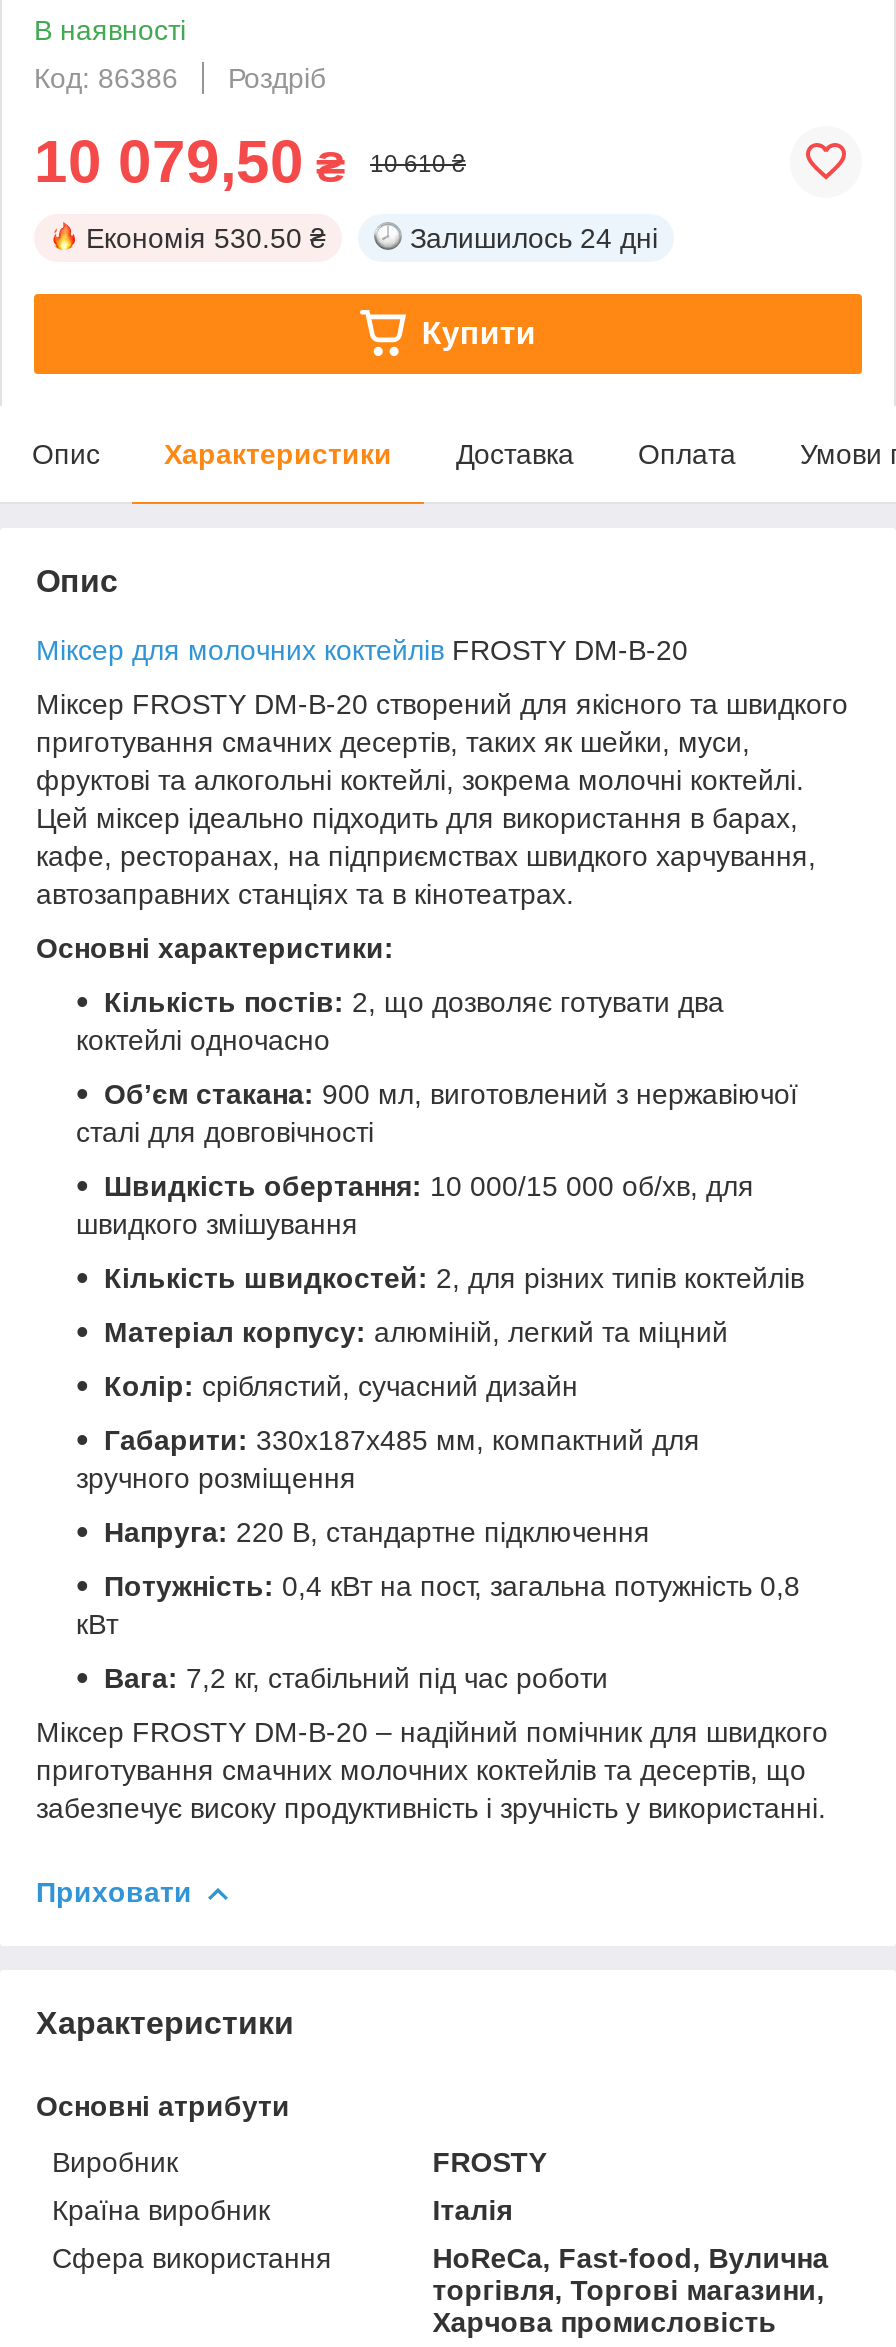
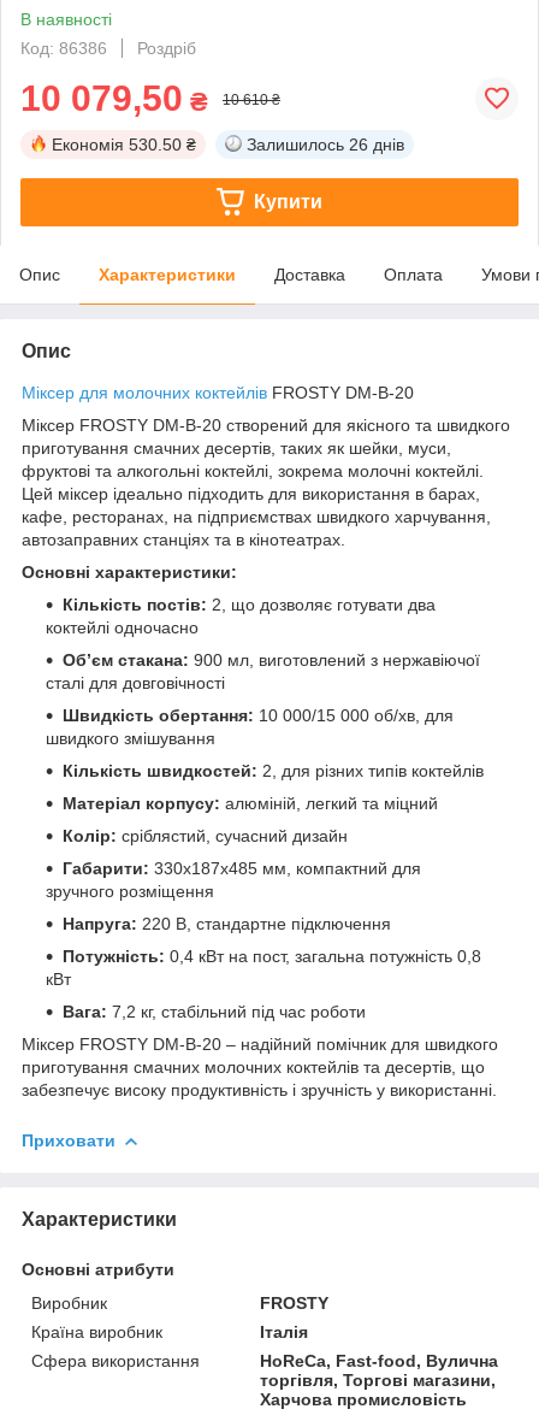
- Залишилось 24 дні
+ Залишилось 26 днів
